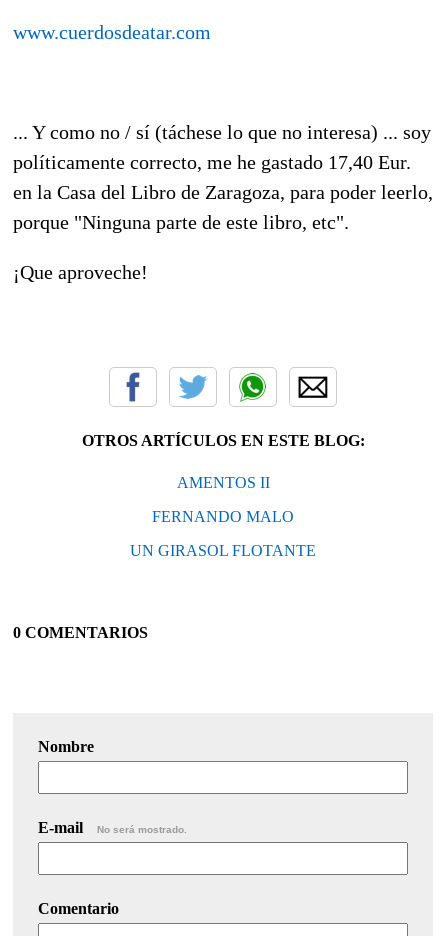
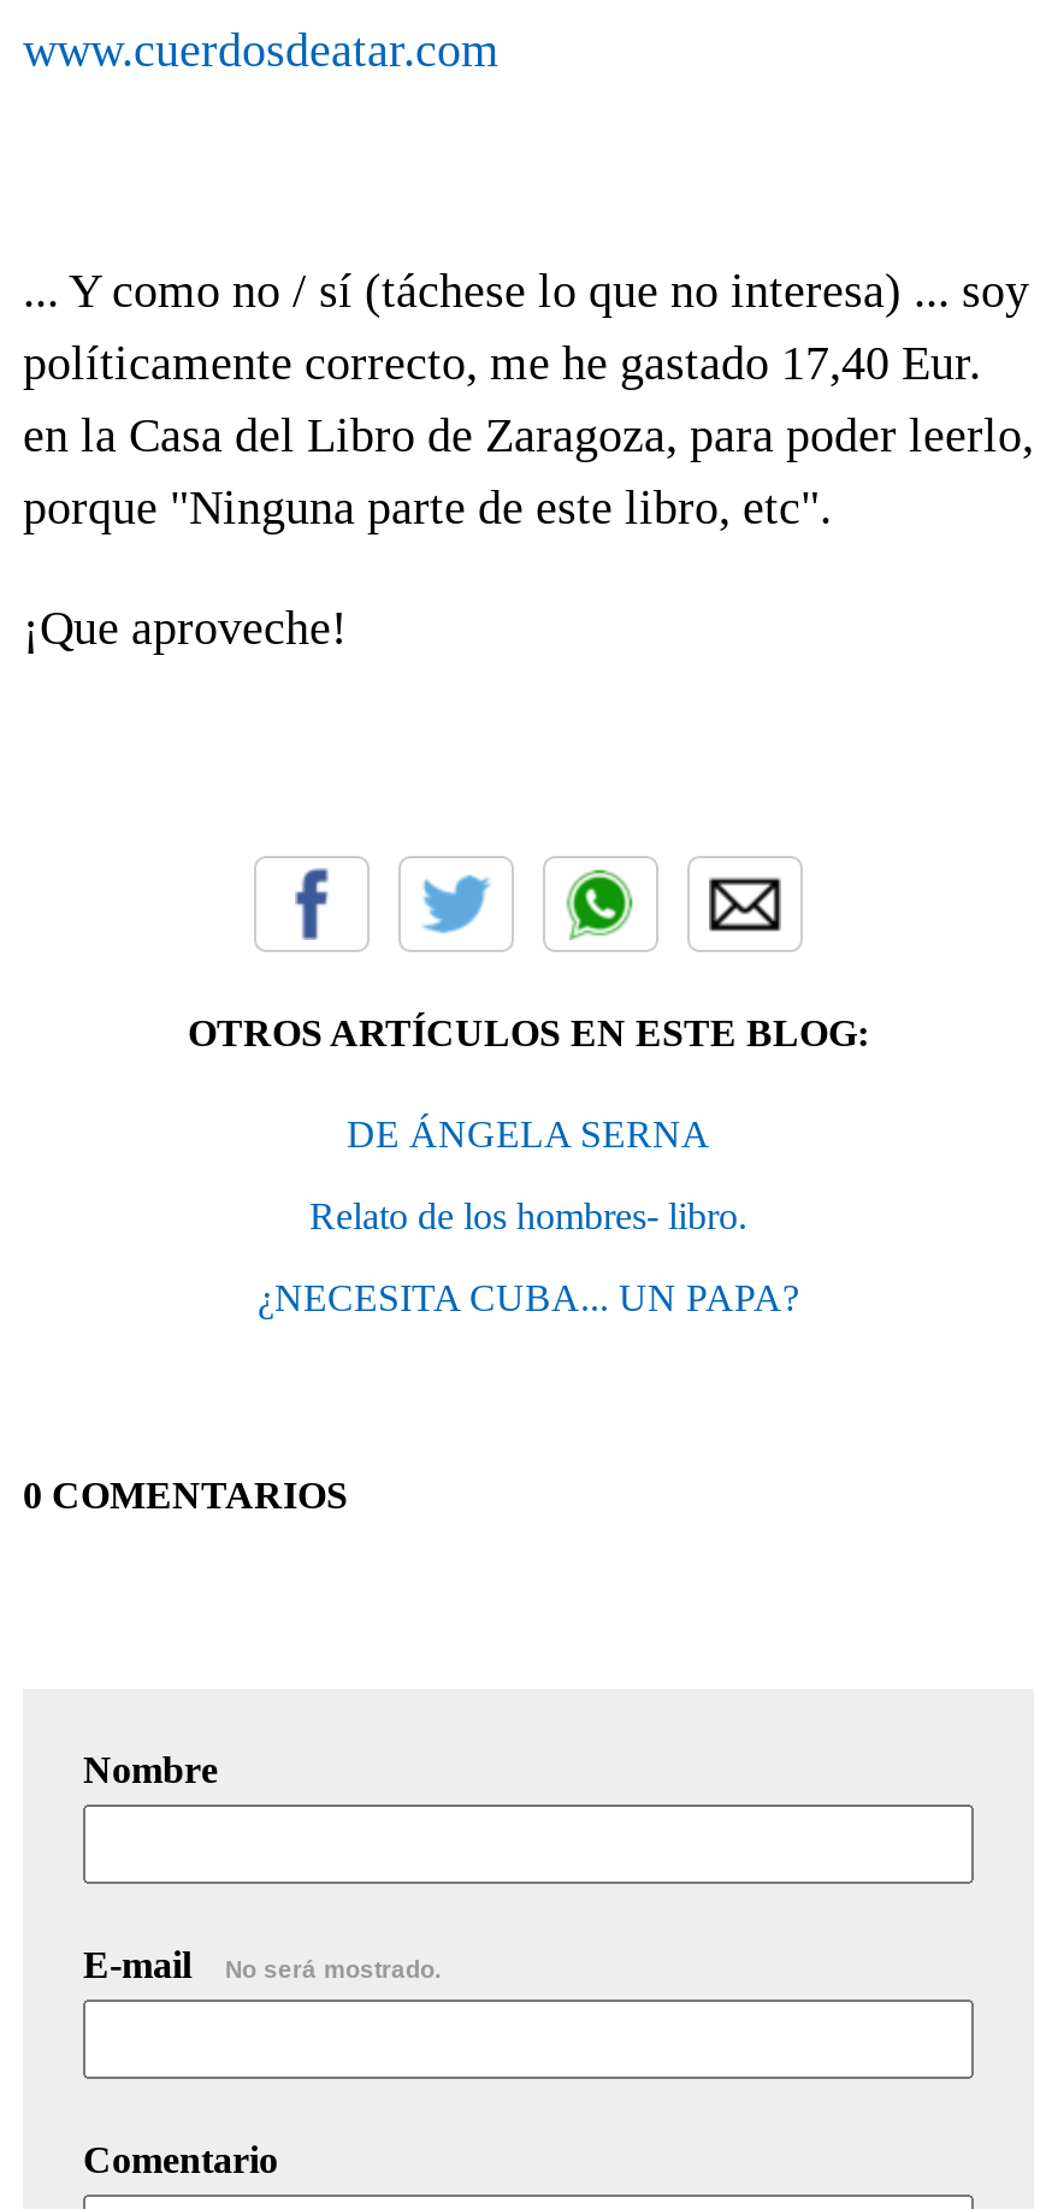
- AMENTOS II
+ DE ÁNGELA SERNA

- FERNANDO MALO
+ Relato de los hombres- libro.

- UN GIRASOL FLOTANTE
+ ¿NECESITA CUBA... UN PAPA?
